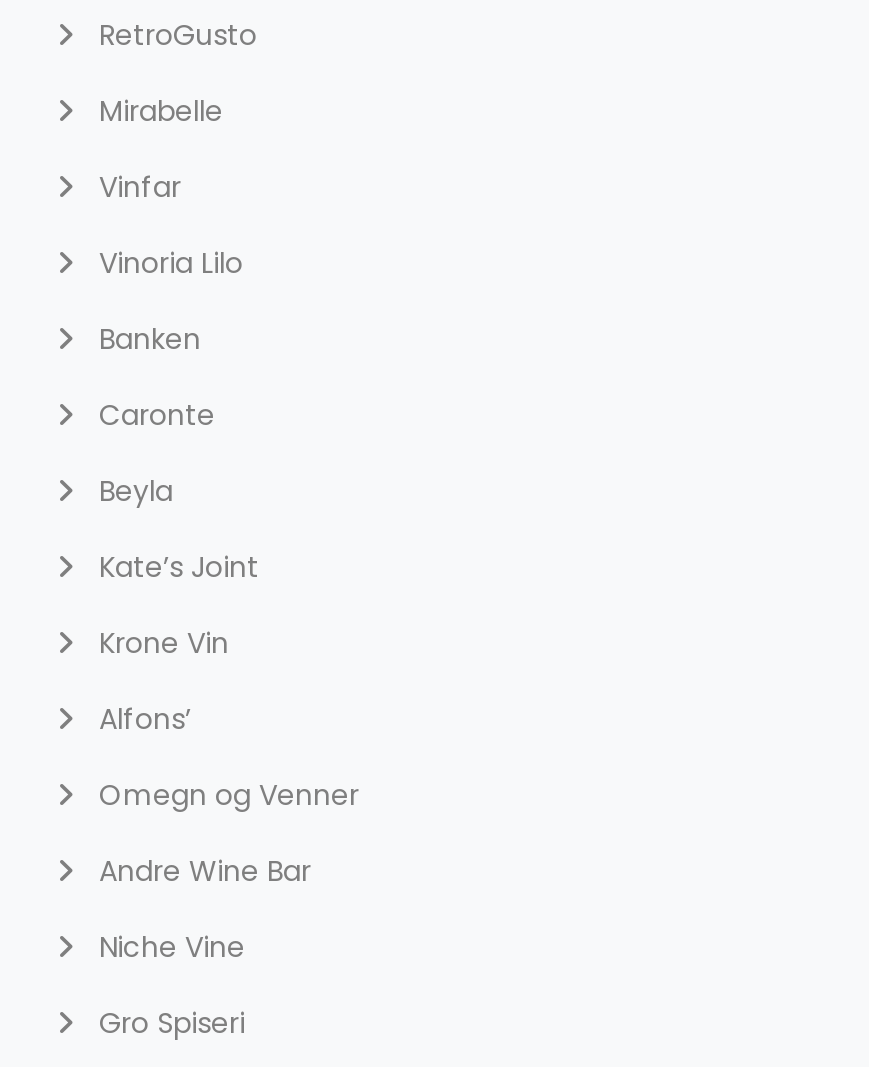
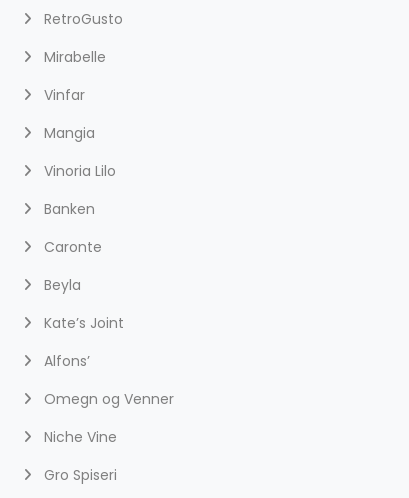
+ Mangia

moved down: Vinoria Lilo | Banken | Caronte | Beyla | Kate’s Joint

- Krone Vin

- Andre Wine Bar
